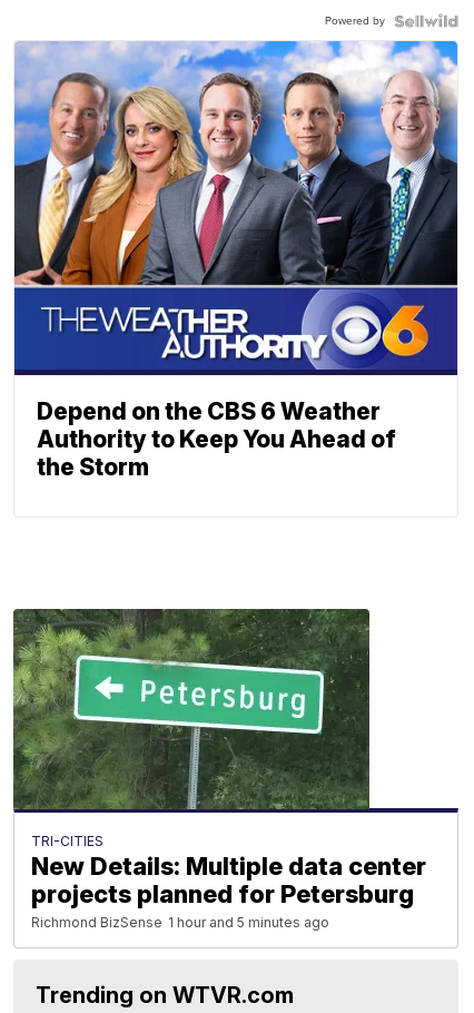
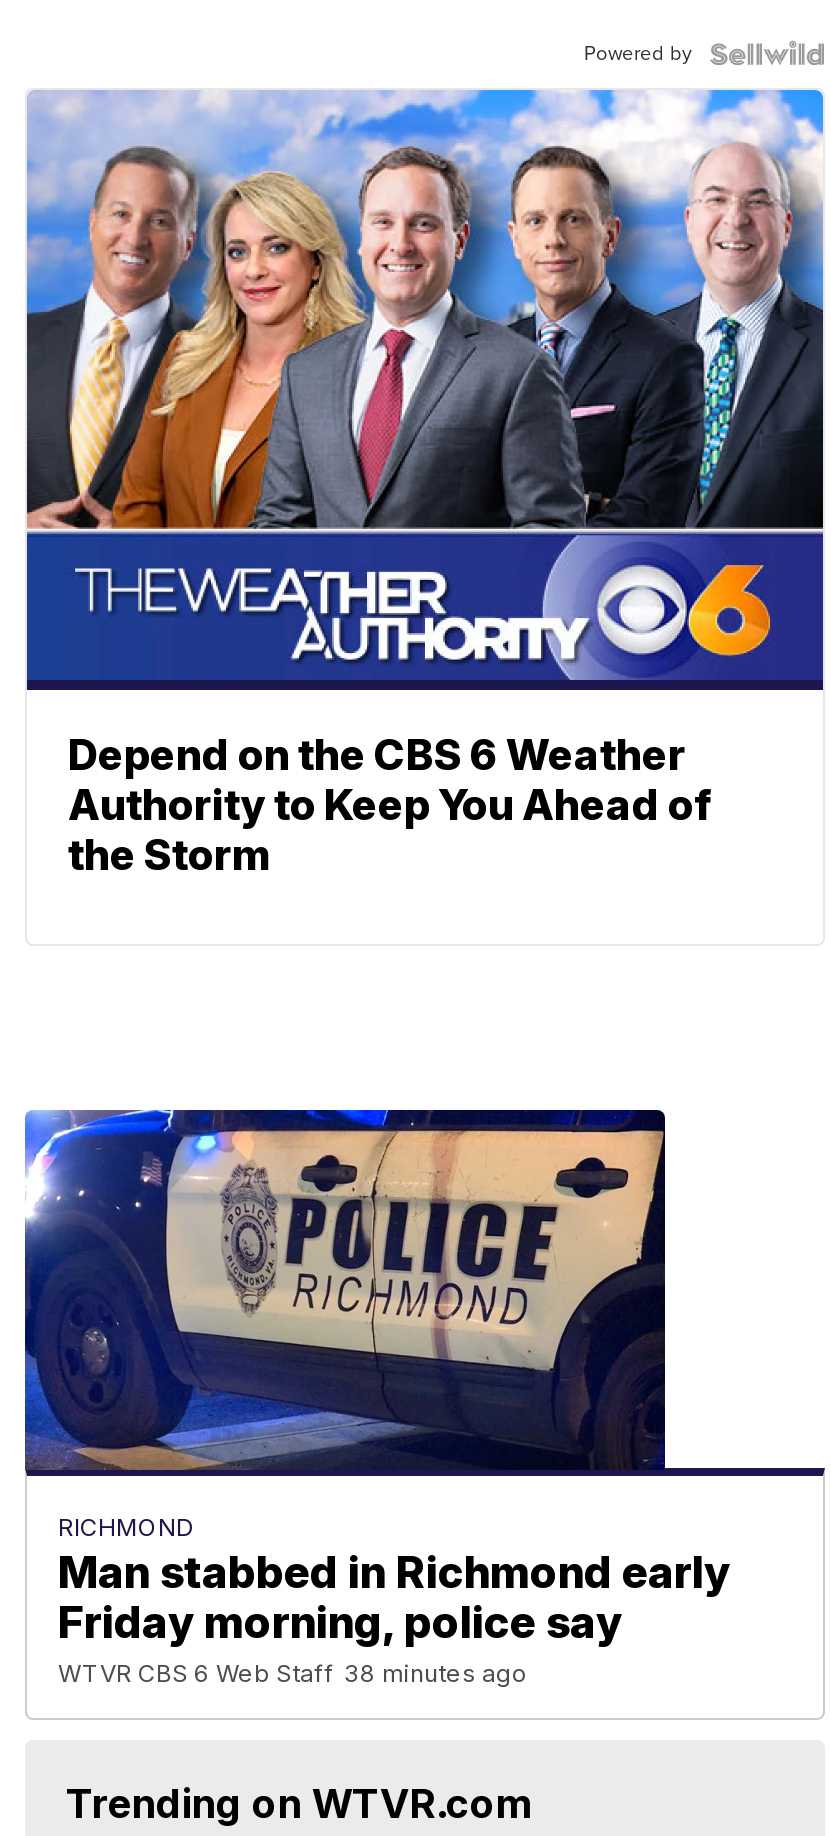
- [image]
- TRI-CITIES
- New Details: Multiple data center
- projects planned for Petersburg
- Richmond BizSense 1 hour and 5 minutes ago
+ [image]
+ RICHMOND
+ Man stabbed in Richmond early
+ Friday morning, police say
+ WTVR CBS 6 Web Staff 38 minutes ago
